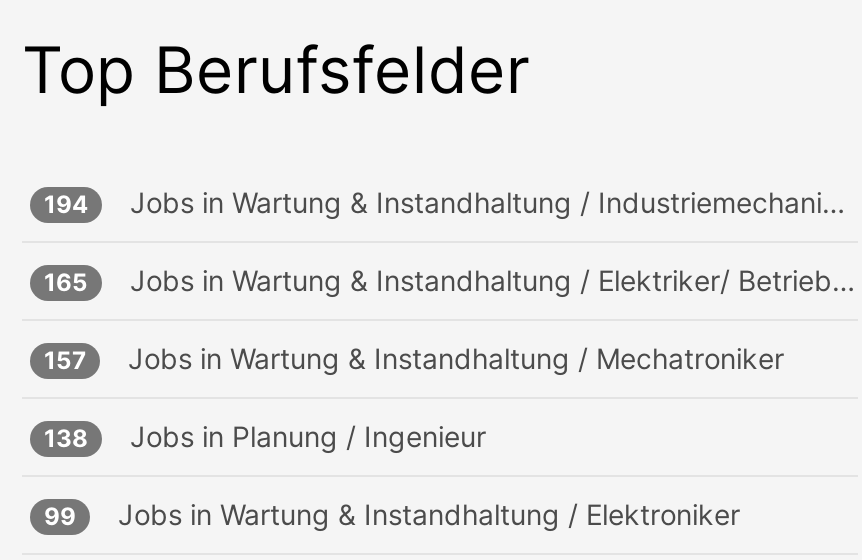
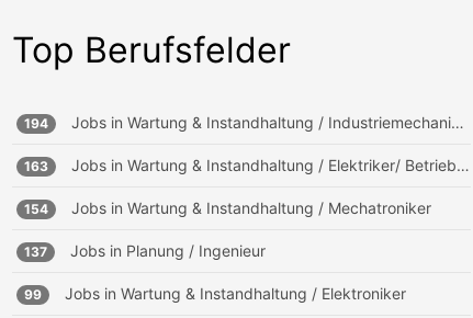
- 165
+ 163

- 157 Jobs in Wartung & Instandhaltung / Mechatroniker
+ 154 Jobs in Wartung & Instandhaltung / Mechatroniker

- 138 Jobs in Planung / Ingenieur
+ 137 Jobs in Planung / Ingenieur
